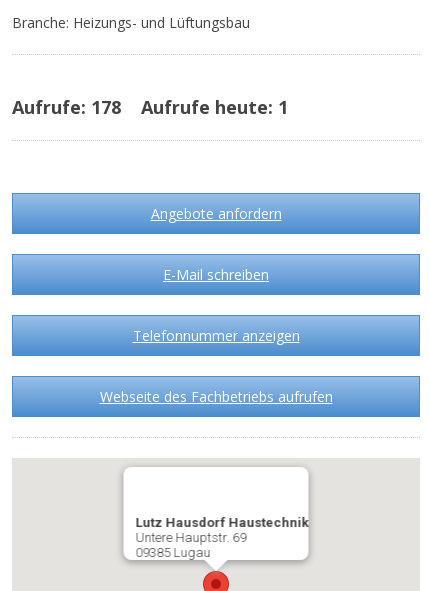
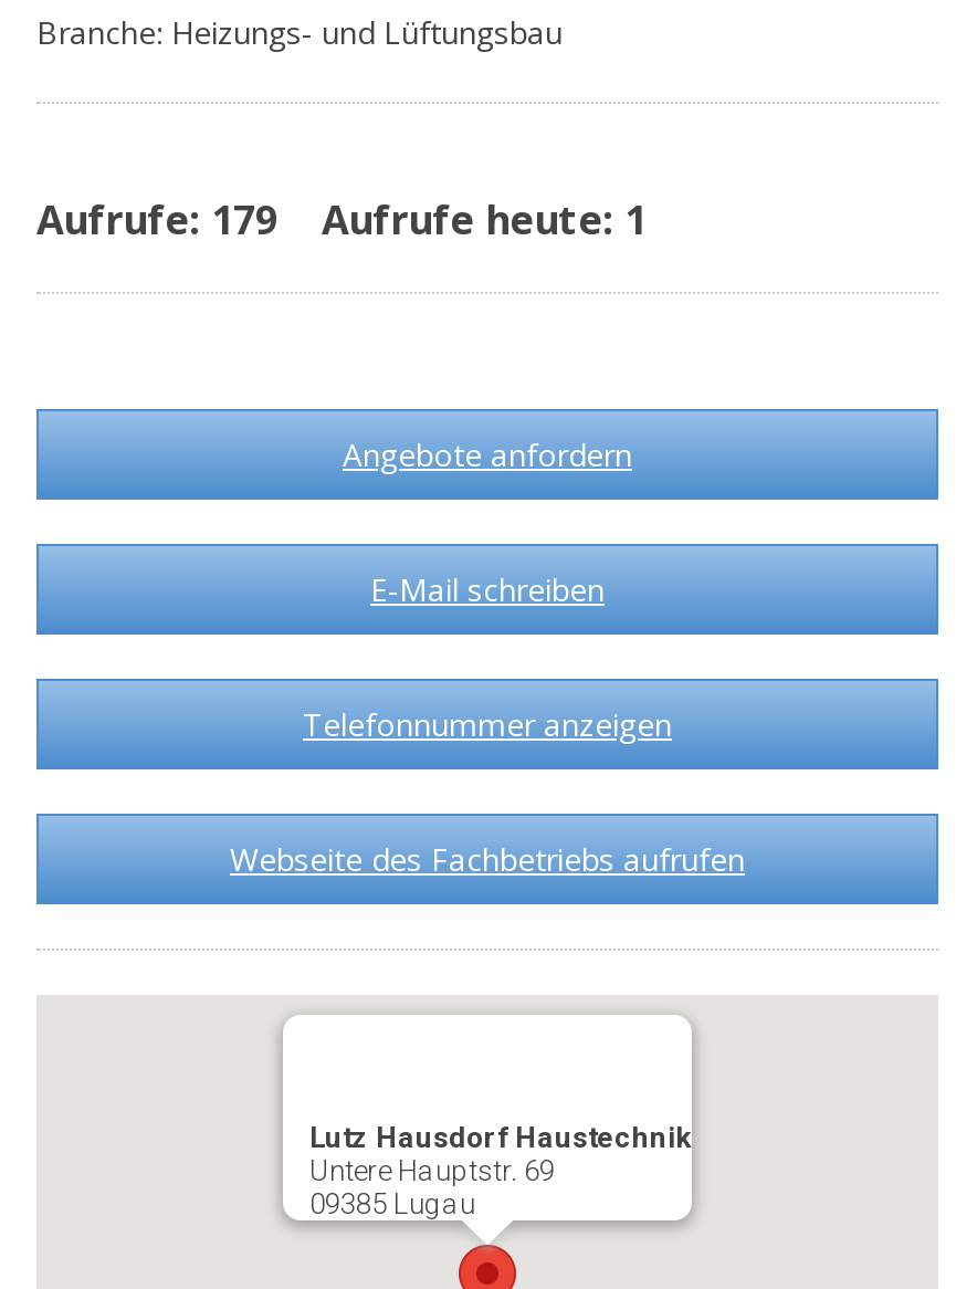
- Aufrufe: 178 Aufrufe heute: 1
+ Aufrufe: 179 Aufrufe heute: 1
